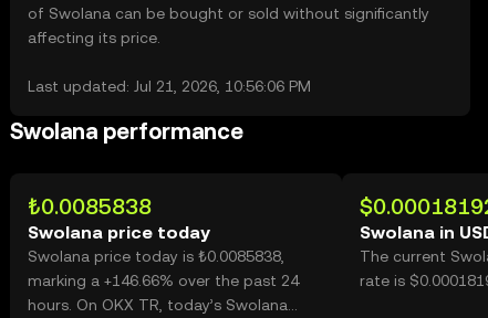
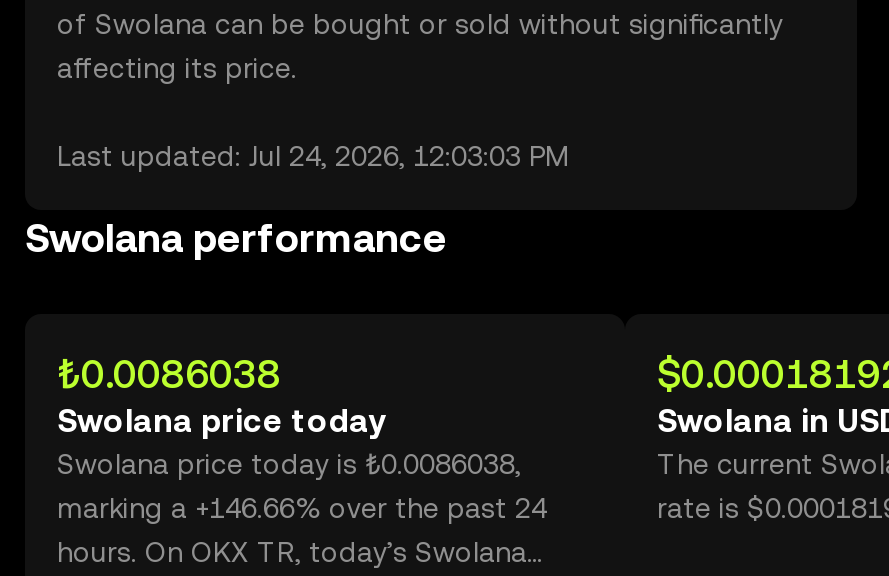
- Last updated: Jul 21, 2026, 10:56:06 PM
+ Last updated: Jul 24, 2026, 12:03:03 PM

- ₺0.0085838
+ ₺0.0086038

- Swolana price today is ₺0.0085838,
+ Swolana price today is ₺0.0086038,
